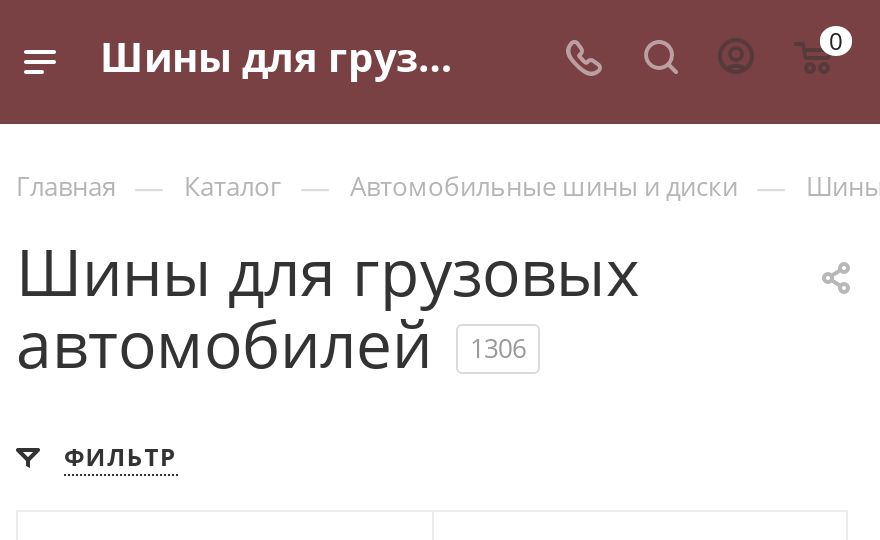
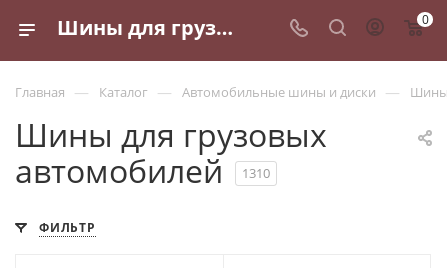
- автомобилей 1306
+ автомобилей 1310
